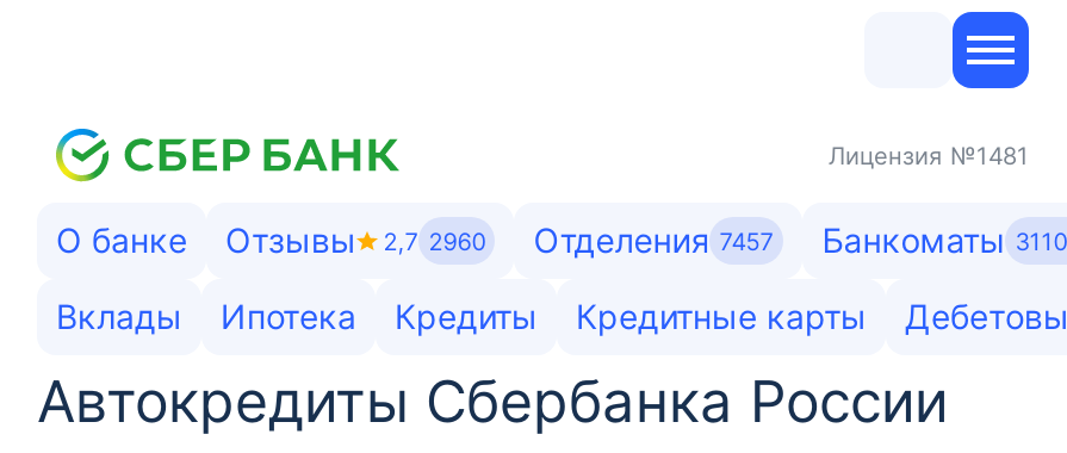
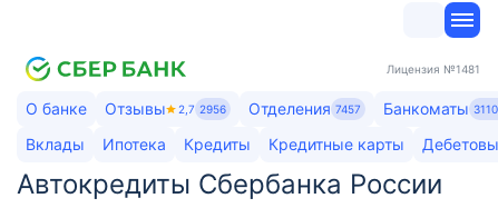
- 2,7 2960
+ 2,7 2956
